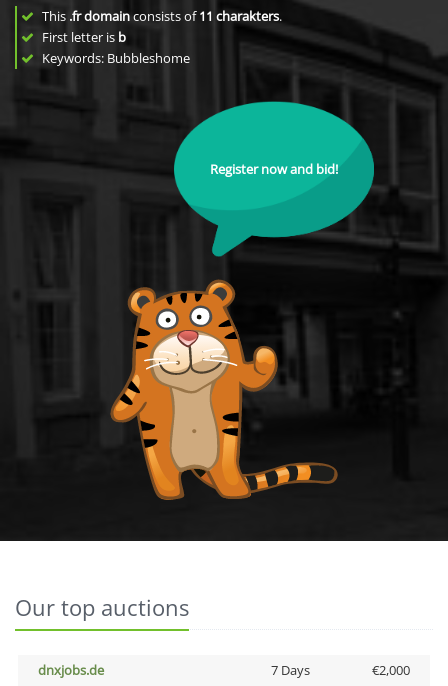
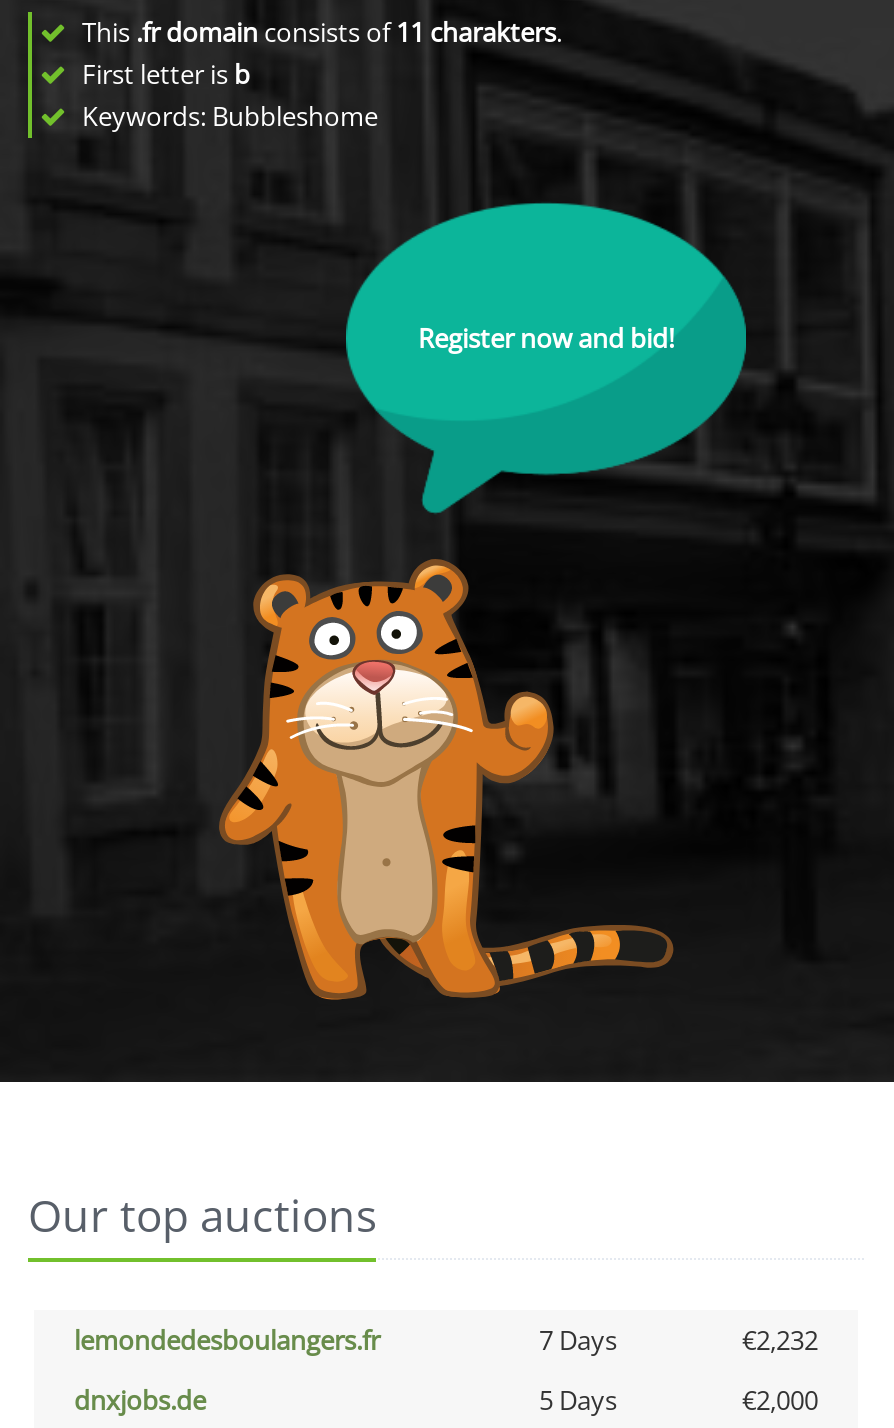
+ lemondedesboulangers.fr
+ 7 Days
+ €2,232

- 7 Days
+ 5 Days
